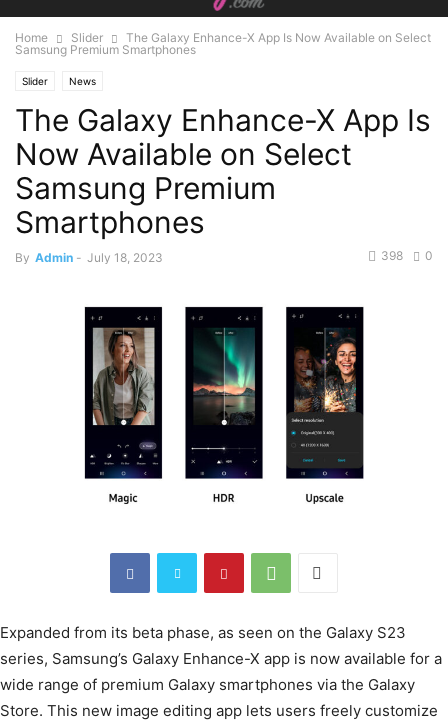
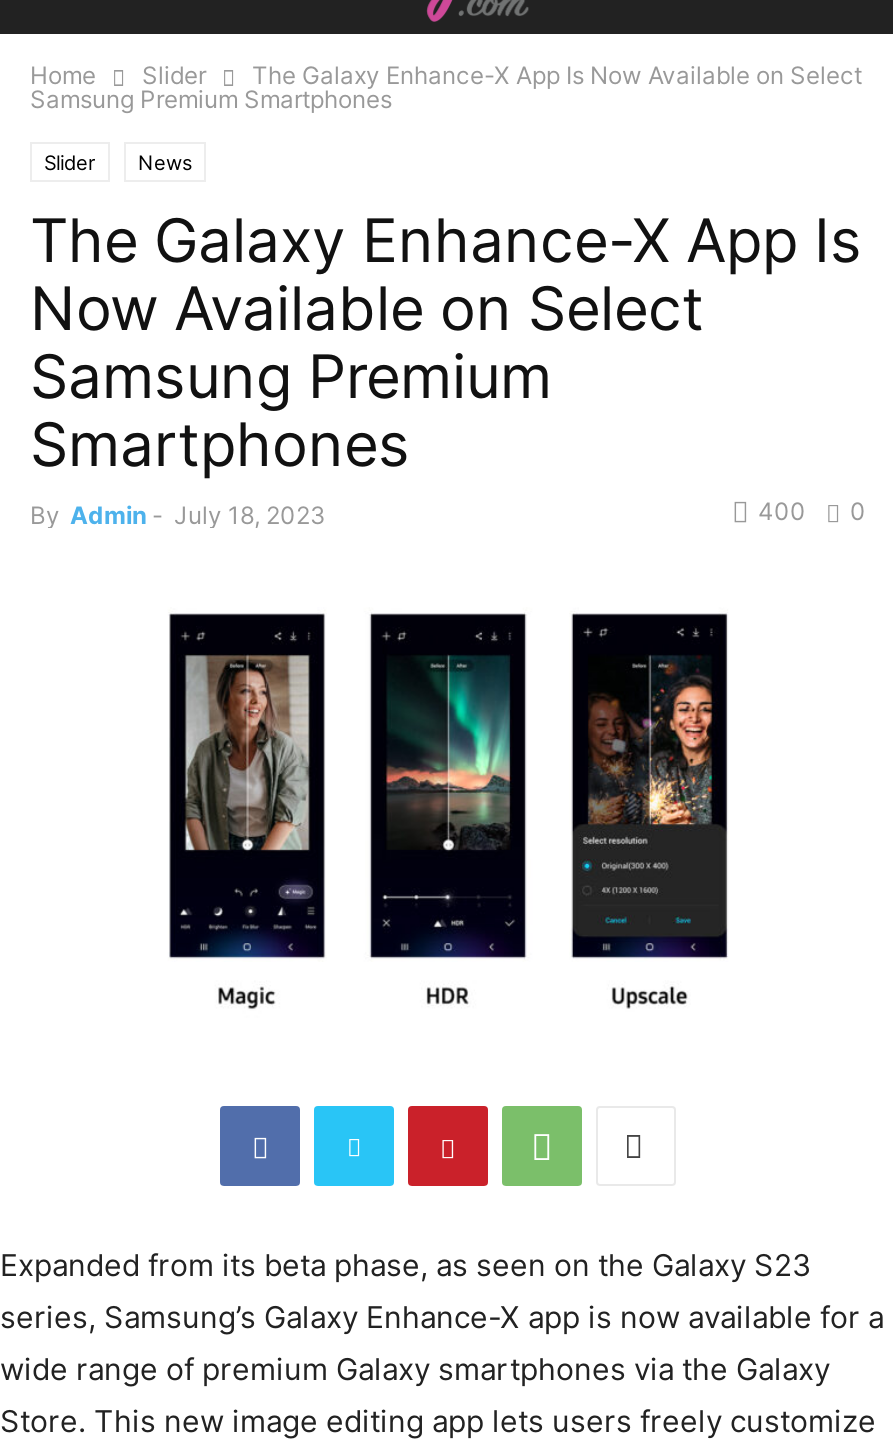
- 398 0
+ 400 0
